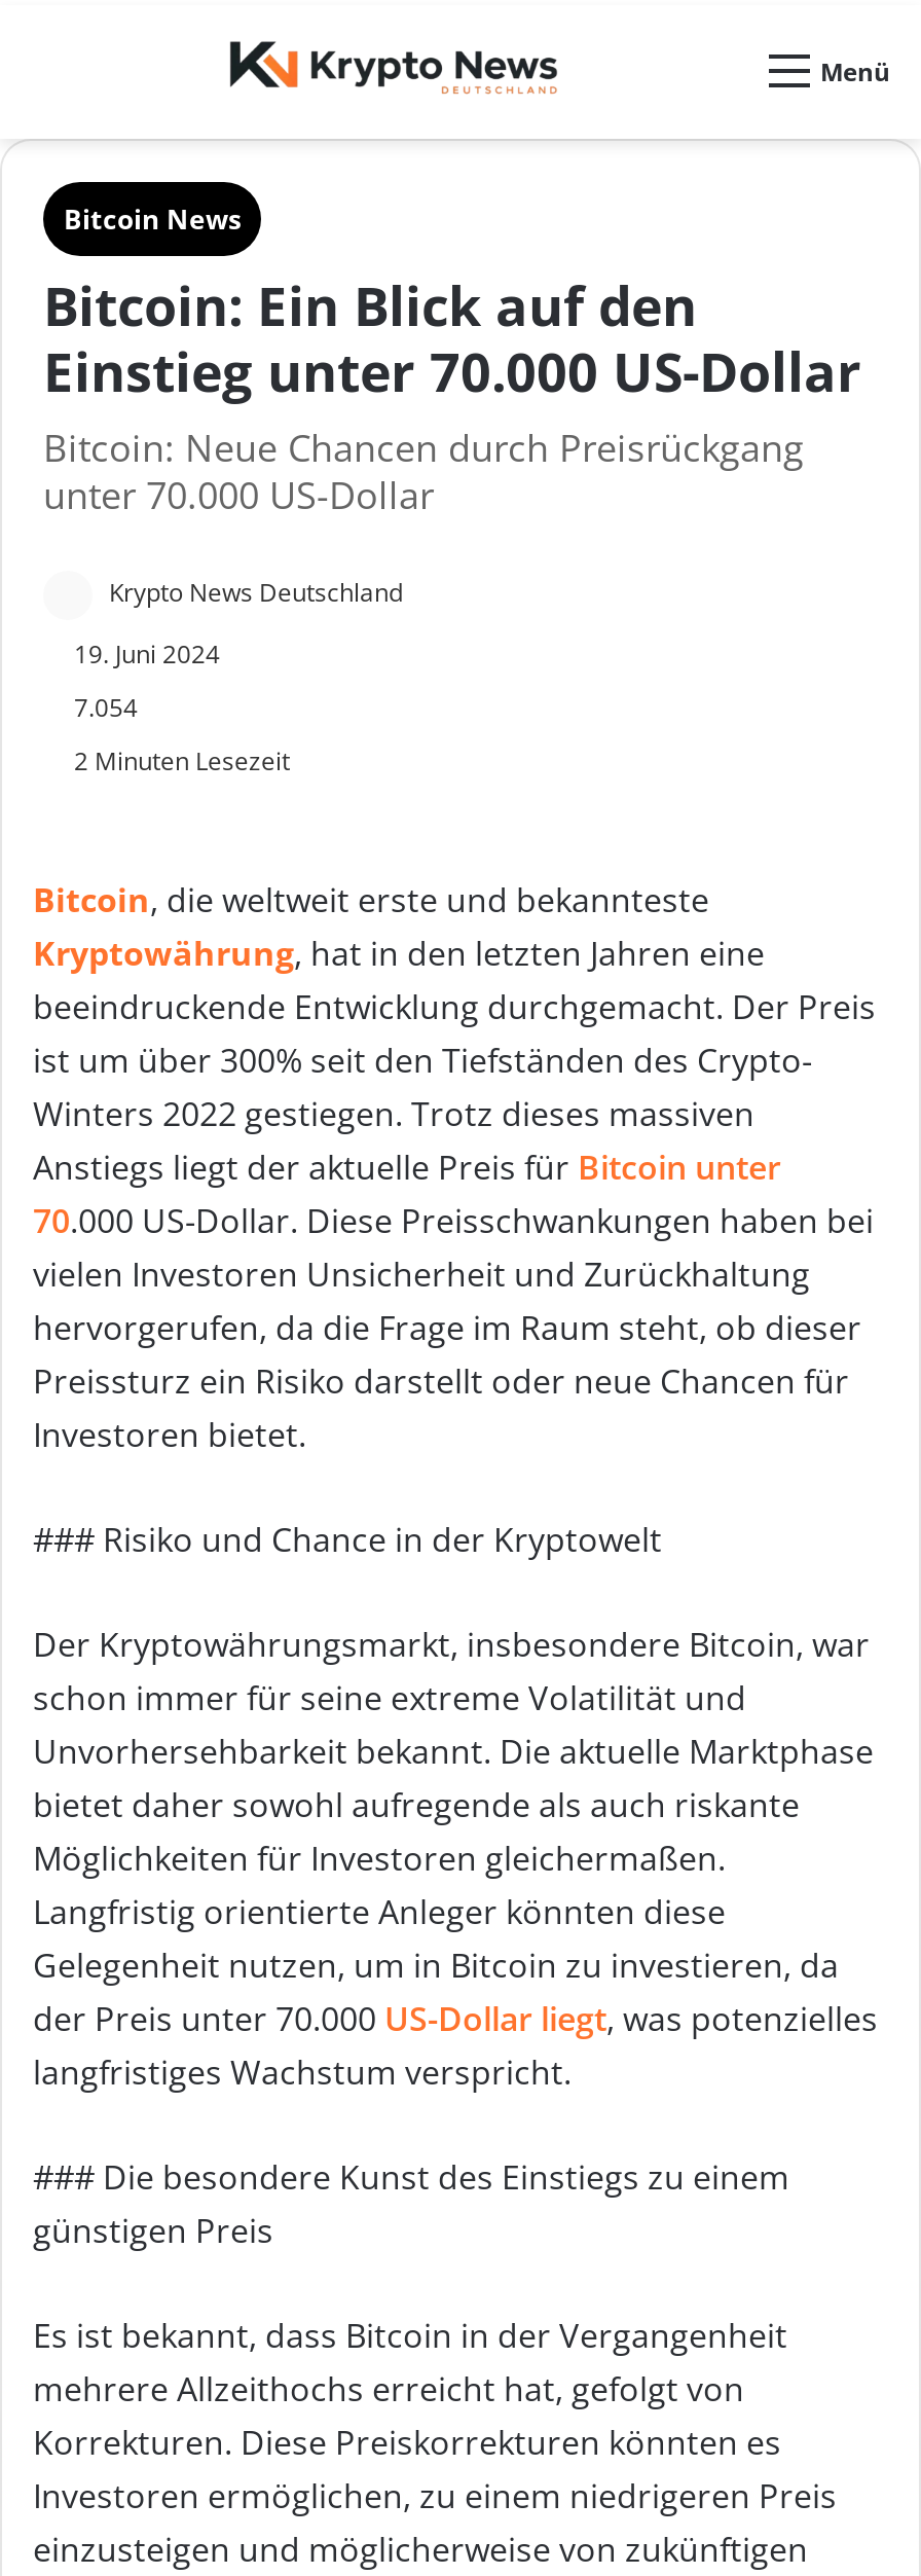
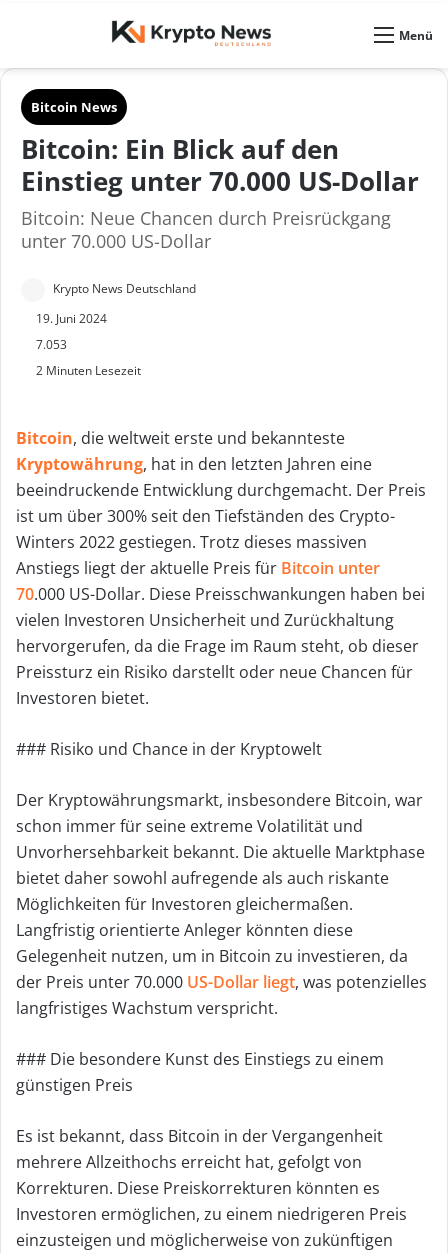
- 7.054
+ 7.053
